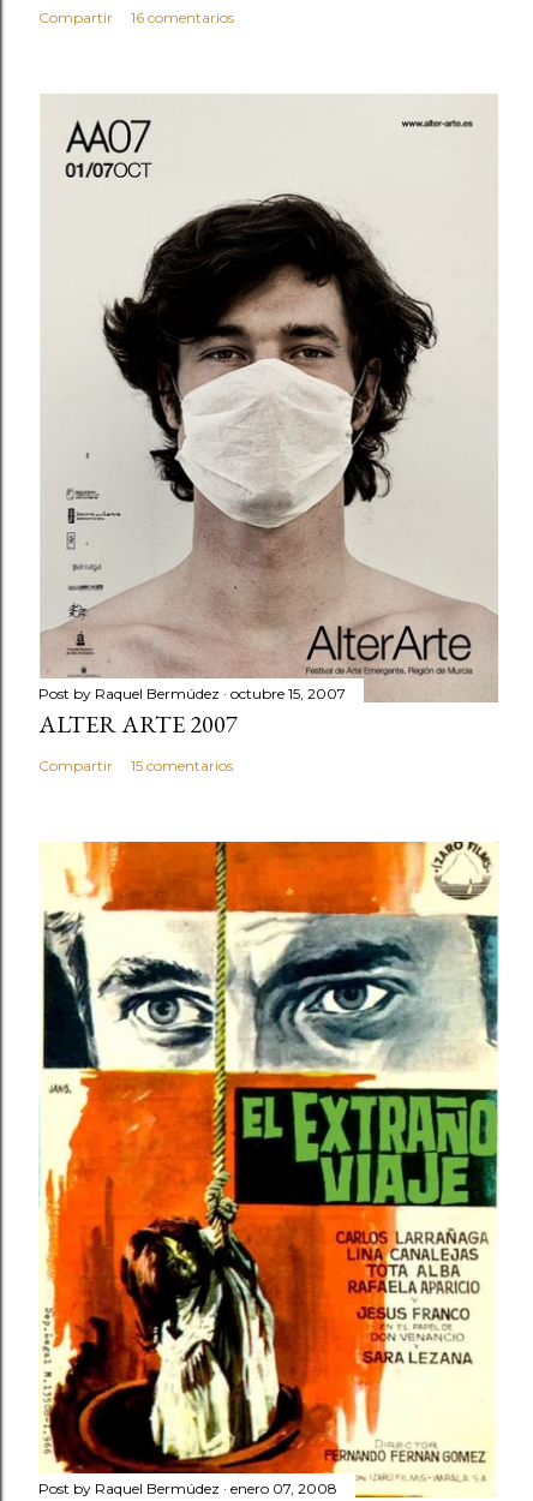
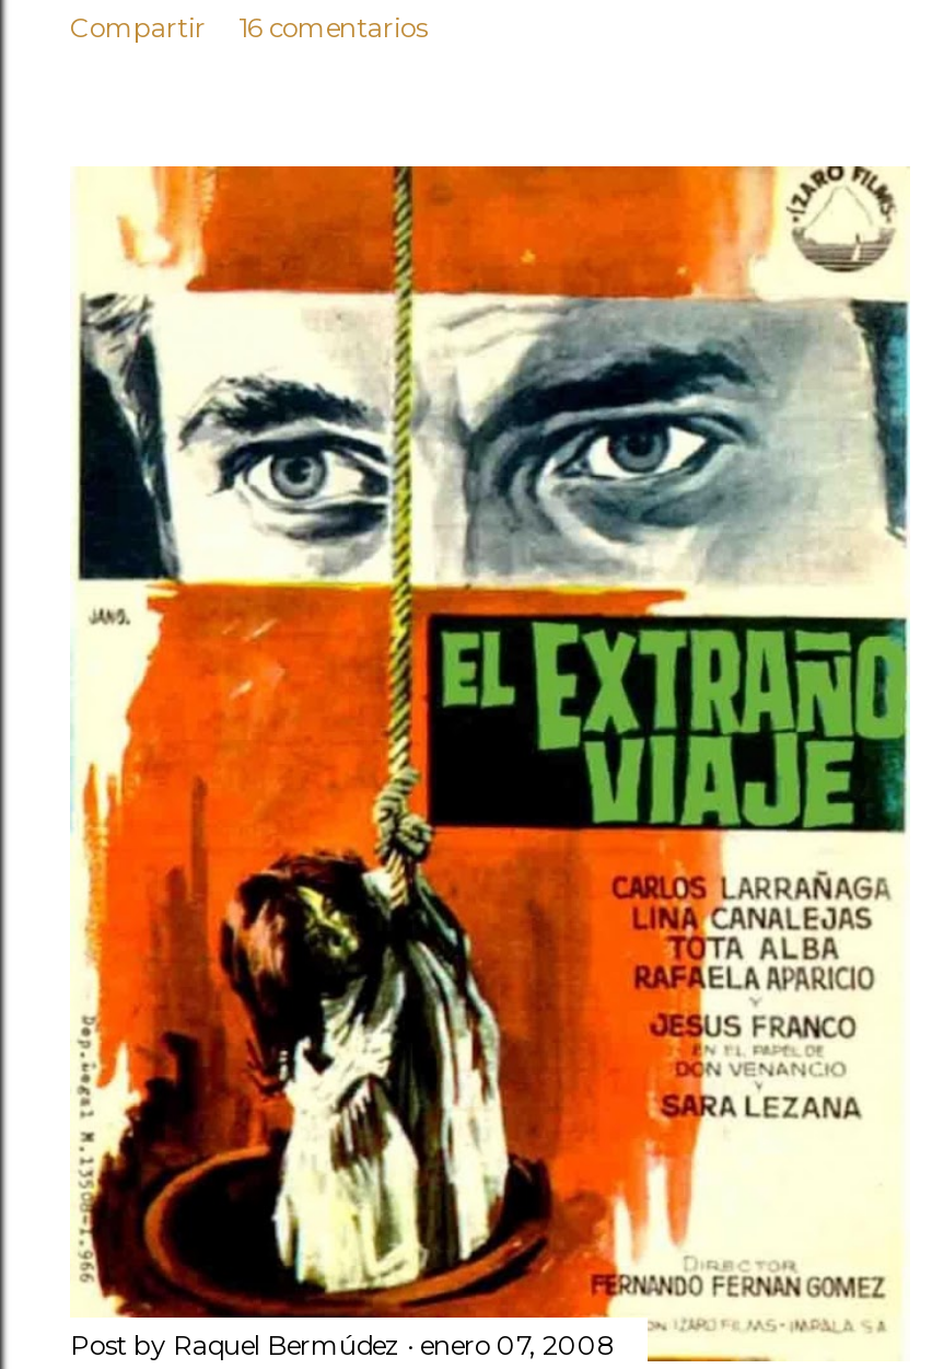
- [image]
- Post by Raquel Bermúdez octubre 15, 2007
- ALTER ARTE 2007
- Compartir
- 15 comentarios
